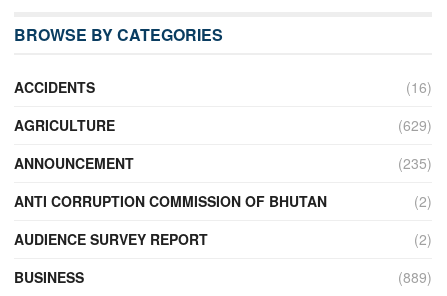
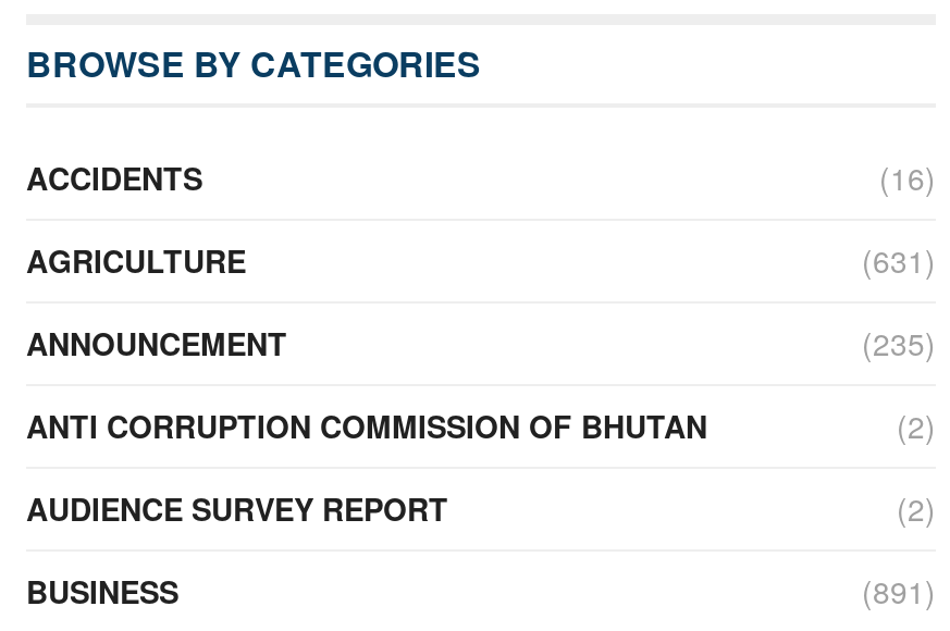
- (629)
+ (631)

- (889)
+ (891)
